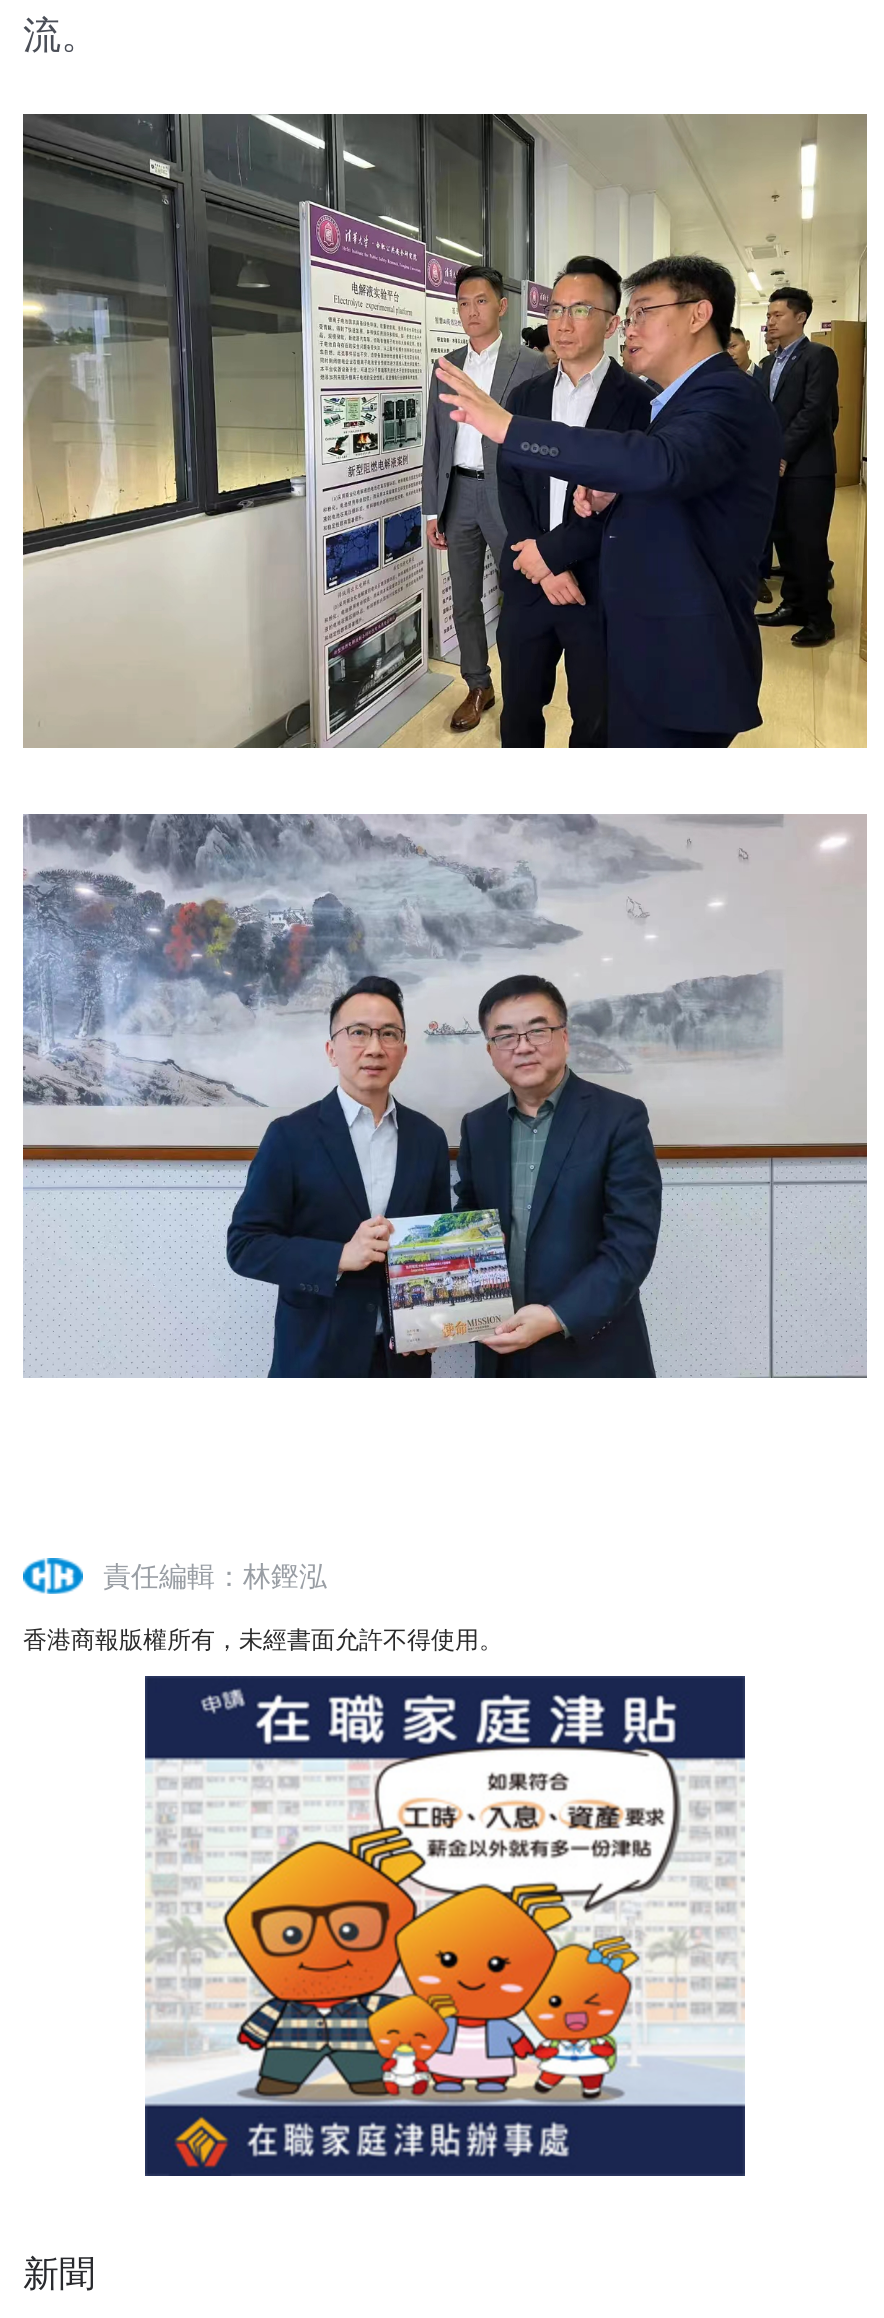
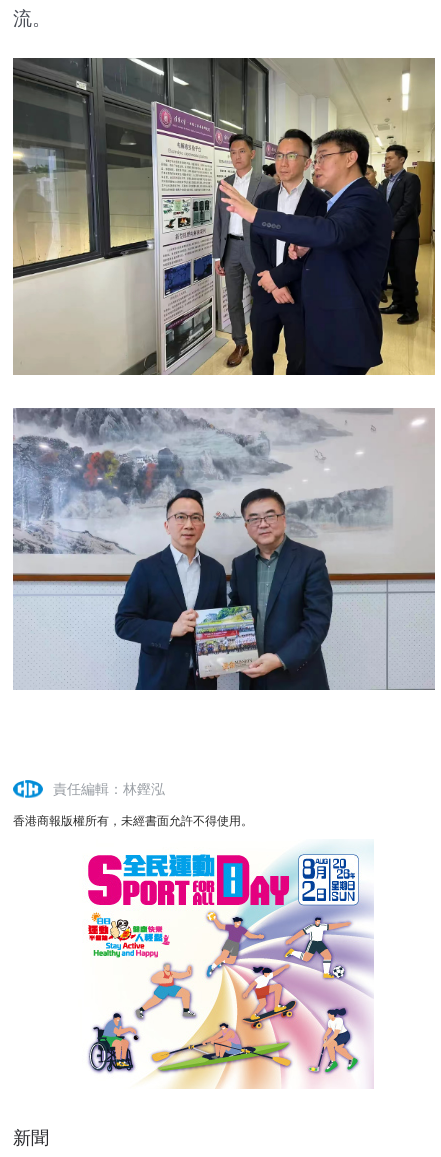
- [image]
+ [image]
